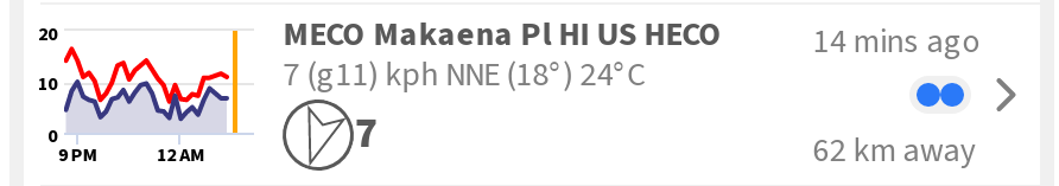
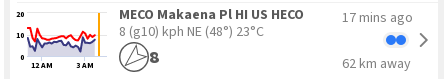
- MECO Makaena Pl HI US HECO 14 mins ago
+ MECO Makaena Pl HI US HECO 17 mins ago

- [image]
- 7 (g11) kph NNE (18°) 24°C
+ [image]
+ 8 (g10) kph NE (48°) 23°C

- 7
+ 8

- 9 PM

+ 3 AM
